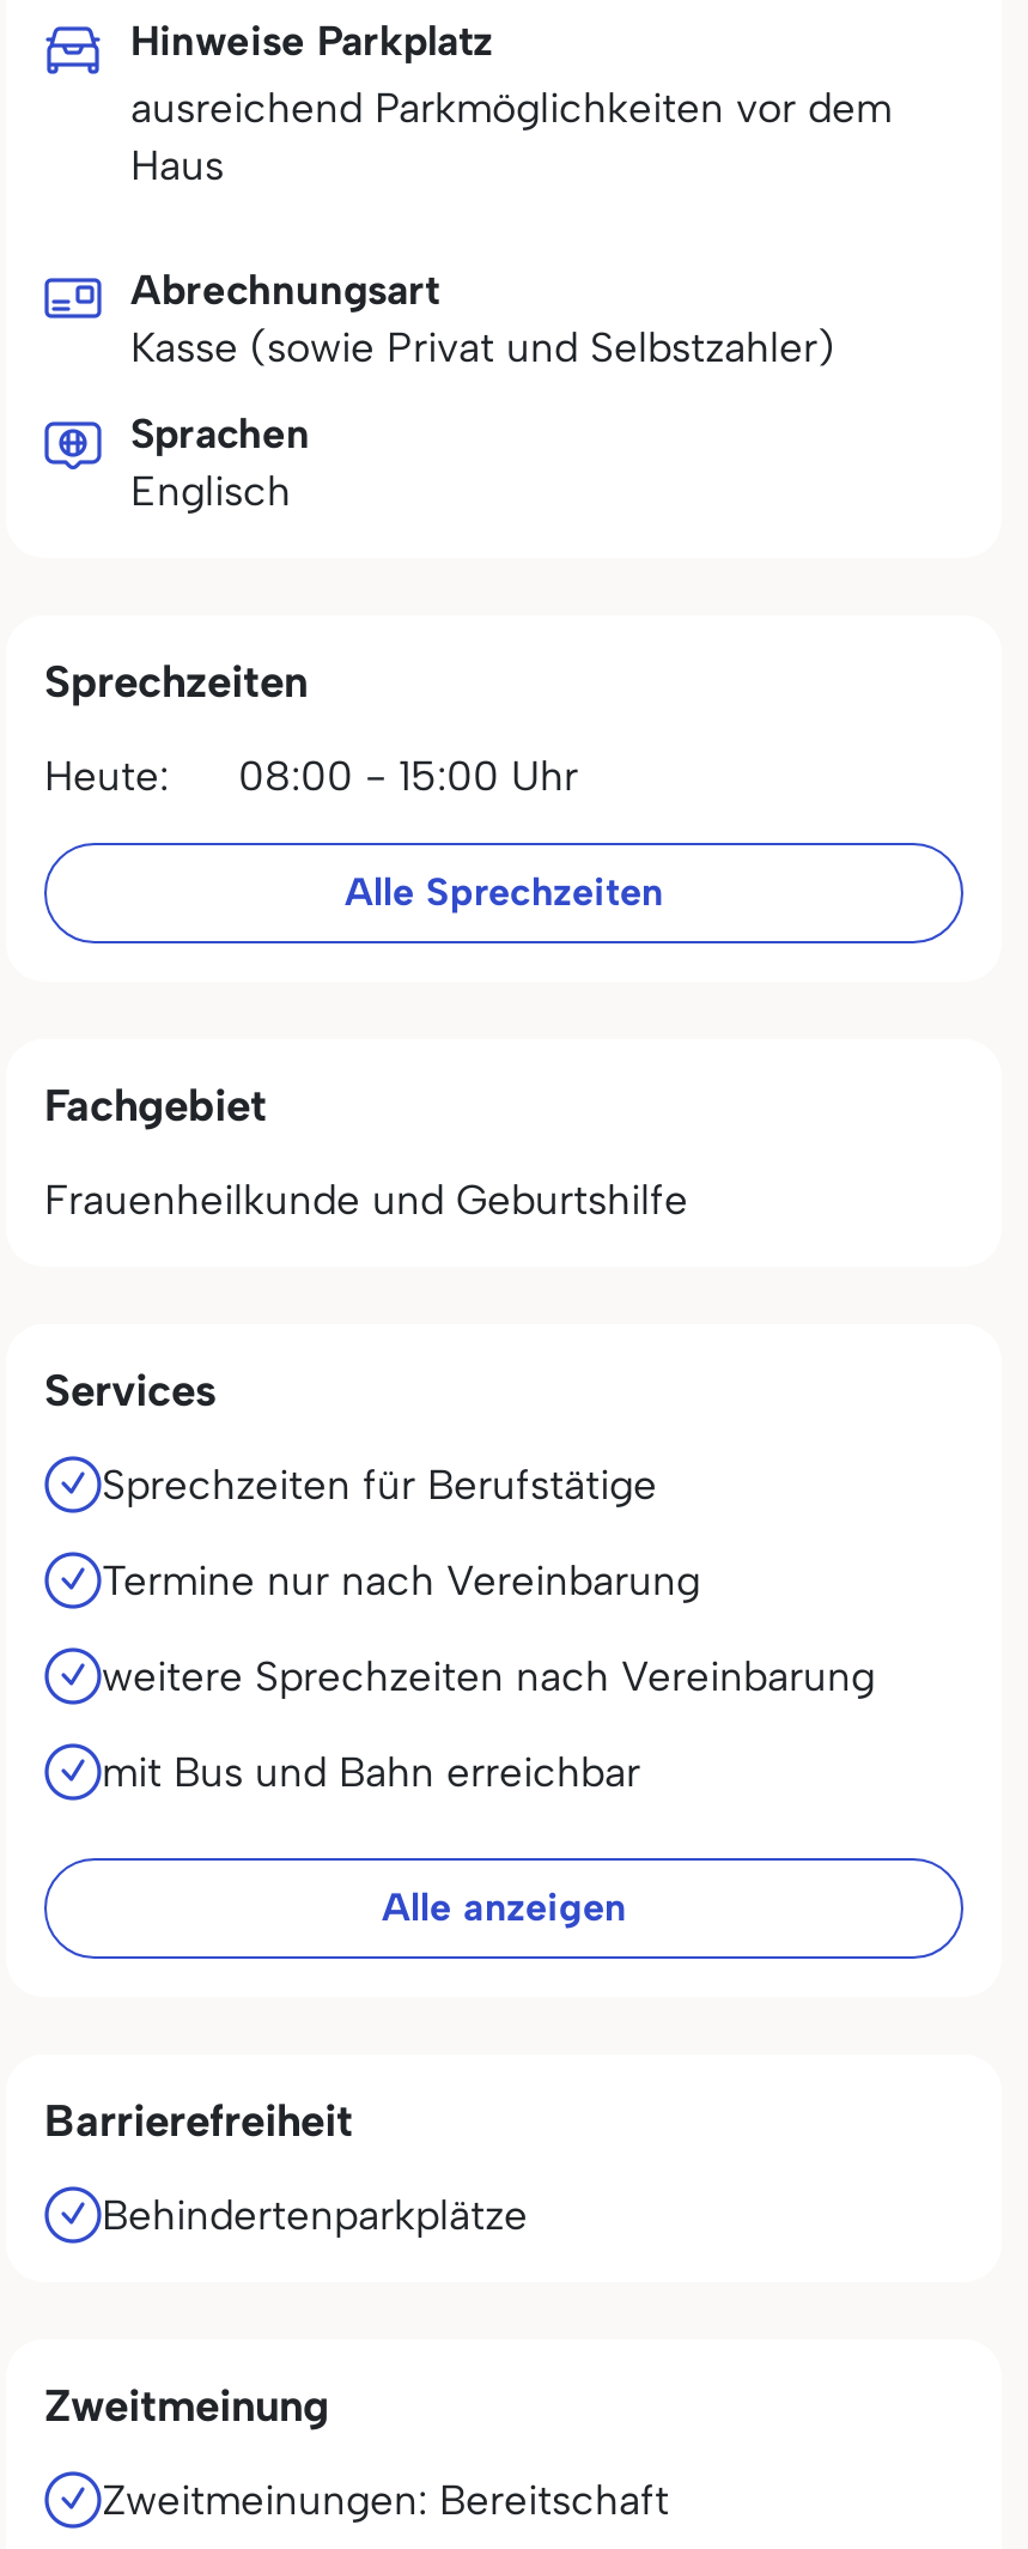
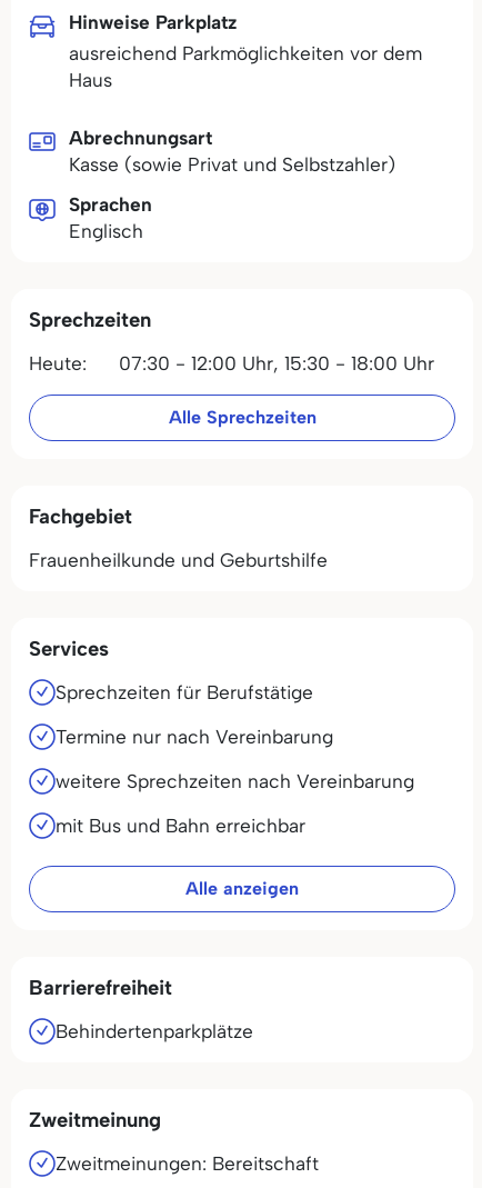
- Heute: 08:00 - 15:00 Uhr
+ Heute: 07:30 - 12:00 Uhr, 15:30 - 18:00 Uhr
